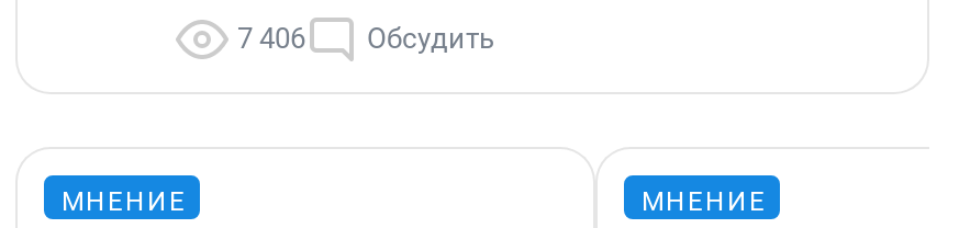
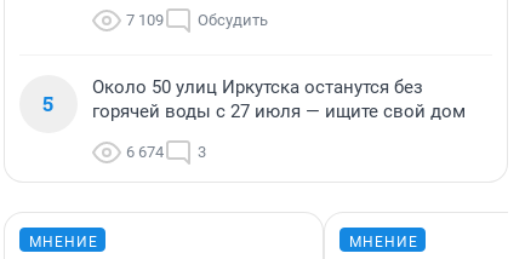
- 7 406 Обсудить
+ 7 109 Обсудить

+ 5

+ Около 50 улиц Иркутска останутся без
+ горячей воды с 27 июля — ищите свой дом
+ 6 674
+ 3
